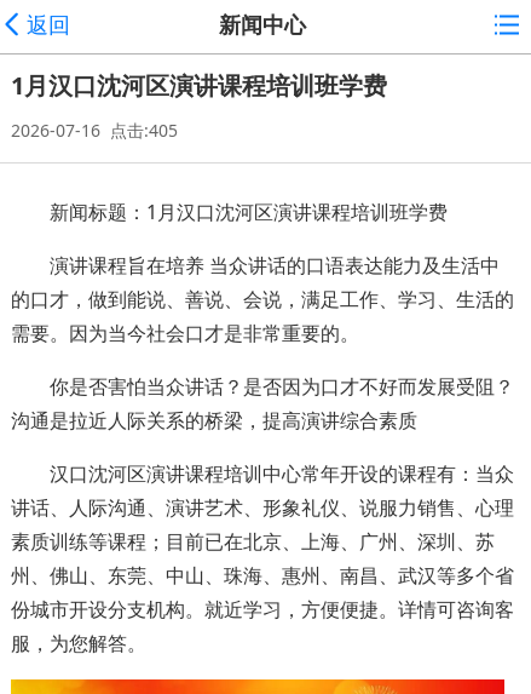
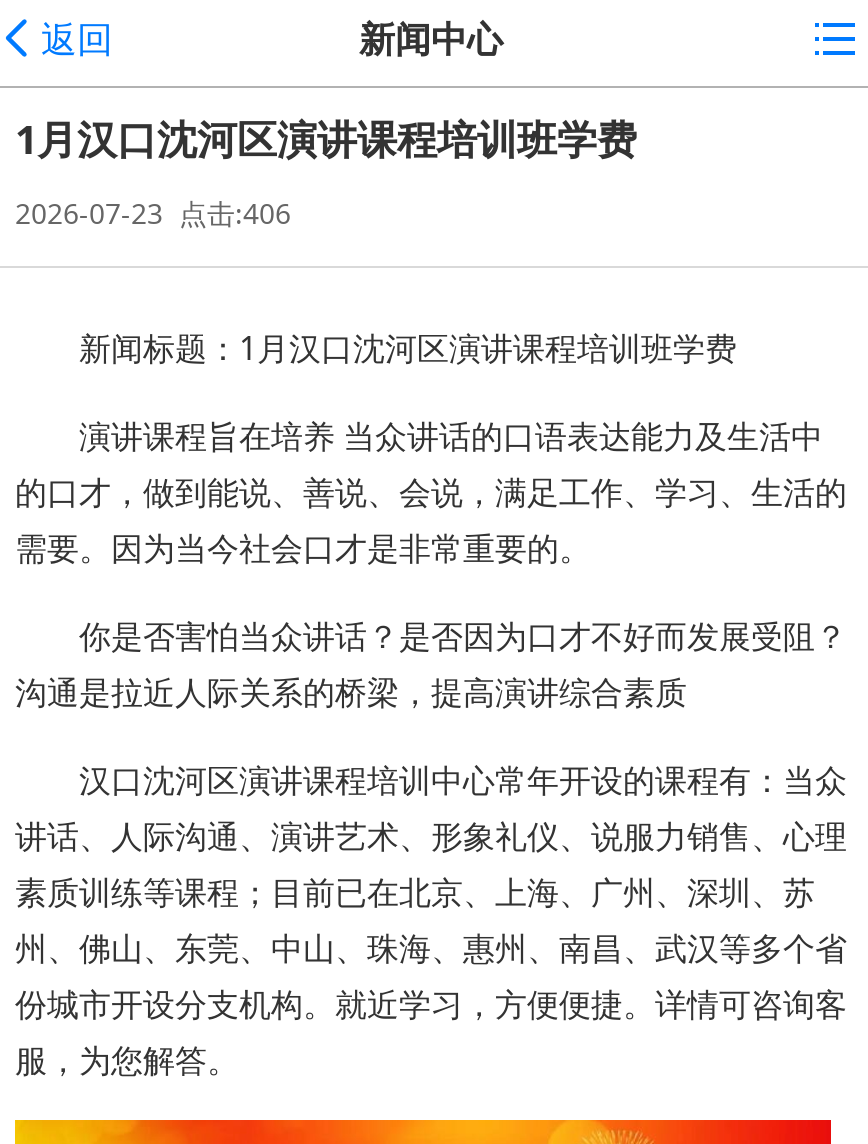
- 2026-07-16 点击:405
+ 2026-07-23 点击:406
